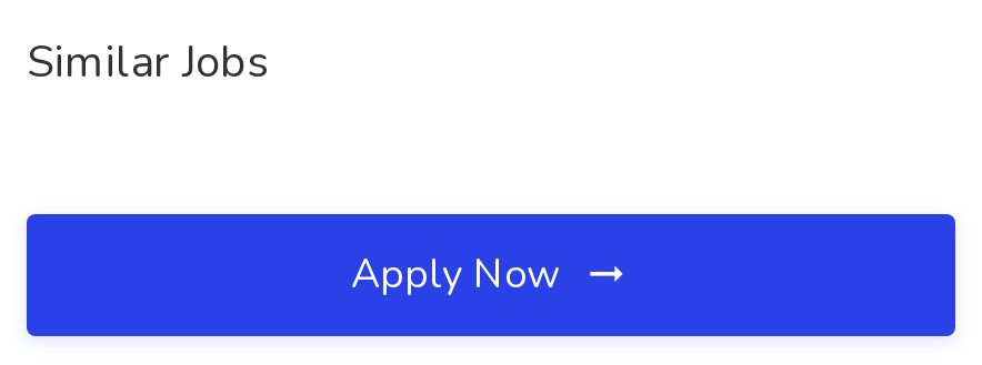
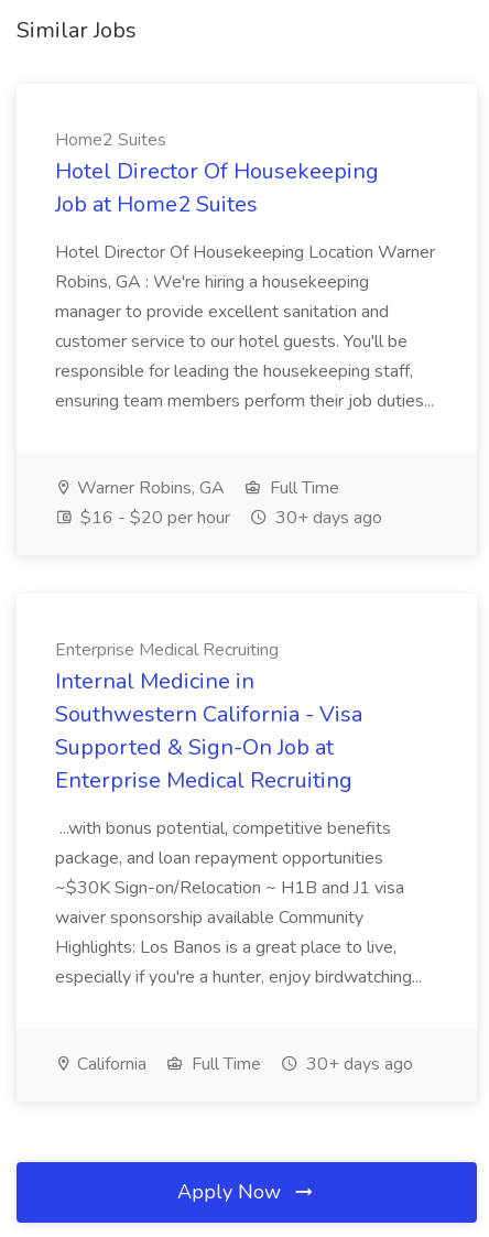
+ Home2 Suites
+ Hotel Director Of Housekeeping
+ Job at Home2 Suites
+ Hotel Director Of Housekeeping Location Warner
+ Robins, GA : We're hiring a housekeeping
+ manager to provide excellent sanitation and
+ customer service to our hotel guests. You'll be
+ responsible for leading the housekeeping staff,
+ ensuring team members perform their job duties...

+ Enterprise Medical Recruiting
+ Internal Medicine in
+ Southwestern California - Visa
+ Supported & Sign-On Job at
+ Enterprise Medical Recruiting
+ ...with bonus potential, competitive benefits
+ package, and loan repayment opportunities
+ ~$30K Sign-on/Relocation ~ H1B and J1 visa
+ waiver sponsorship available Community
+ Highlights: Los Banos is a great place to live,
+ especially if you're a hunter, enjoy birdwatching...

+ Warner Robins, GA
+ Full Time
+ $16 - $20 per hour
+ 30+ days ago

+ California
+ Full Time
+ 30+ days ago
